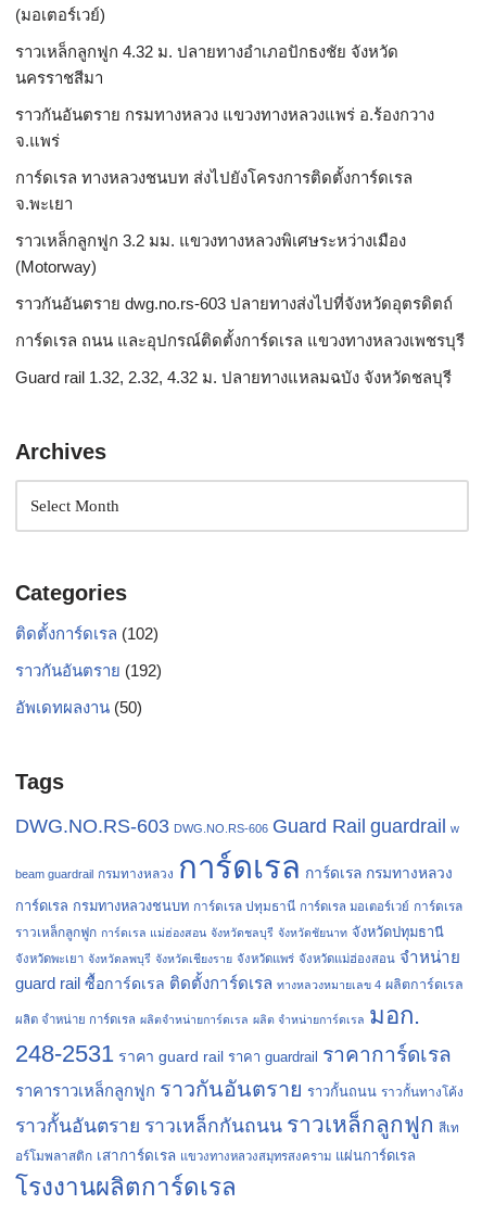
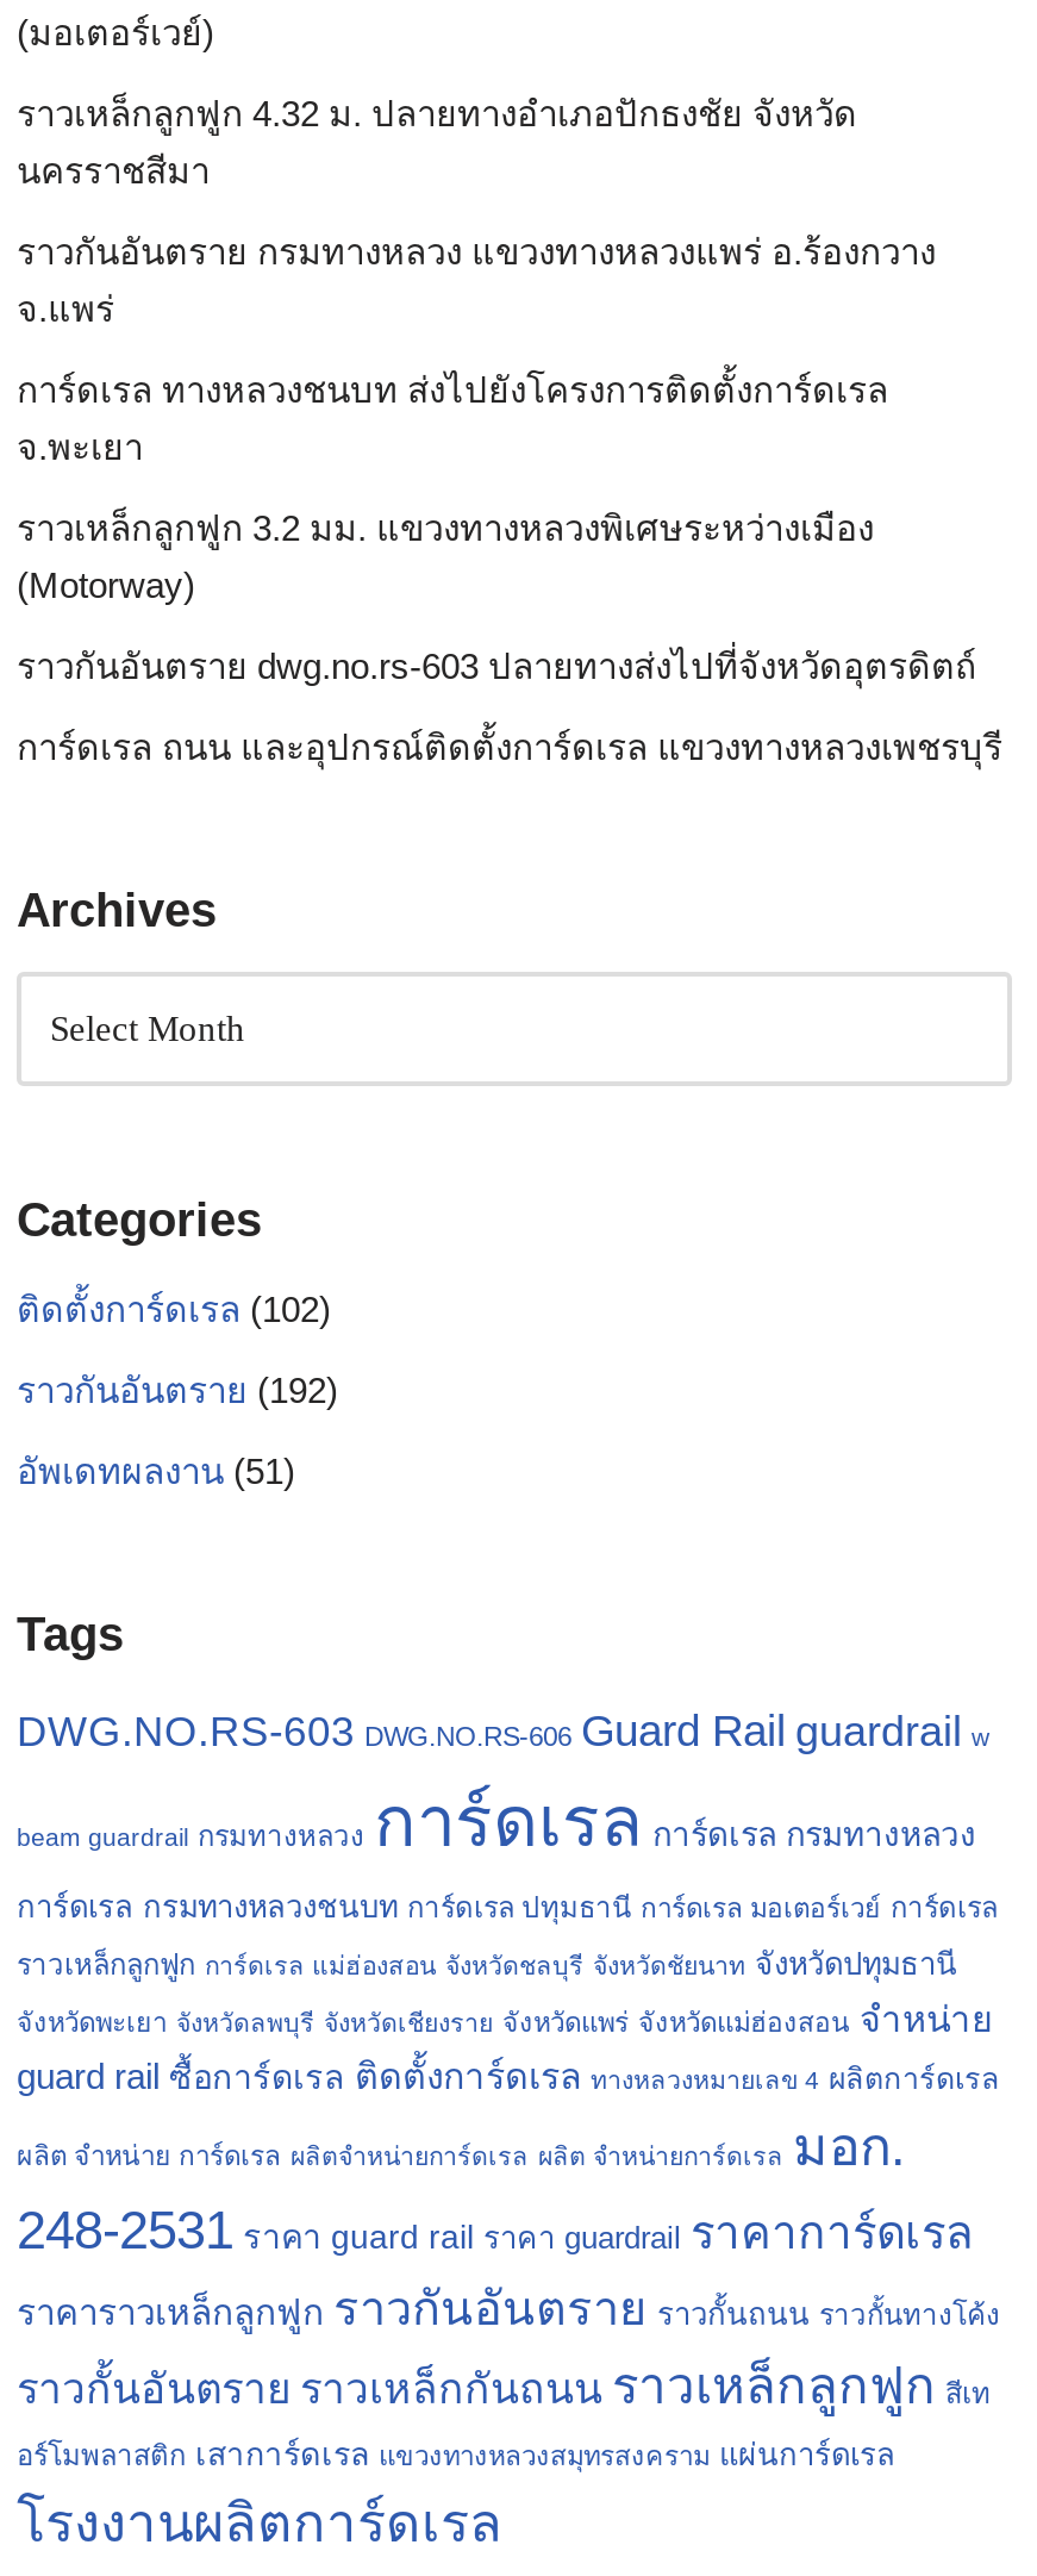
- Guard rail 1.32, 2.32, 4.32 ม. ปลายทางแหลมฉบัง จังหวัดชลบุรี

- อัพเดทผลงาน(50)
+ อัพเดทผลงาน(51)
